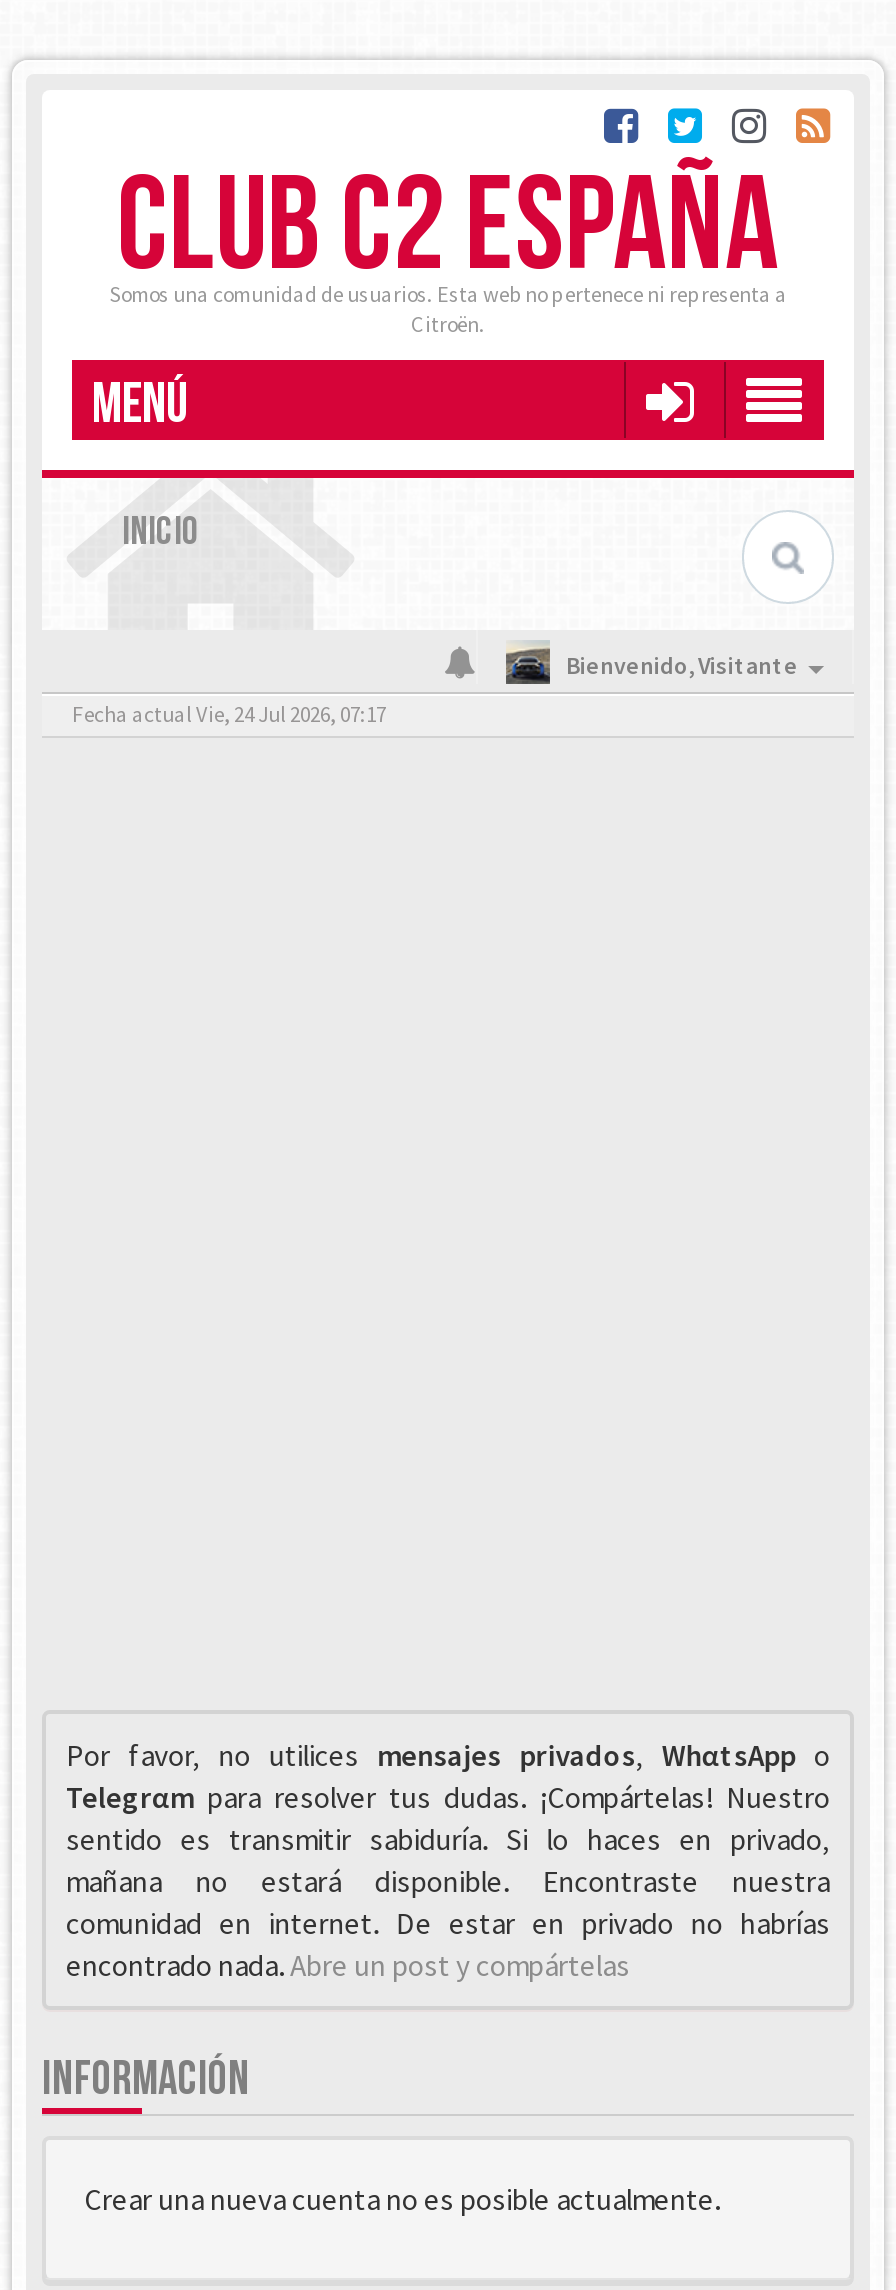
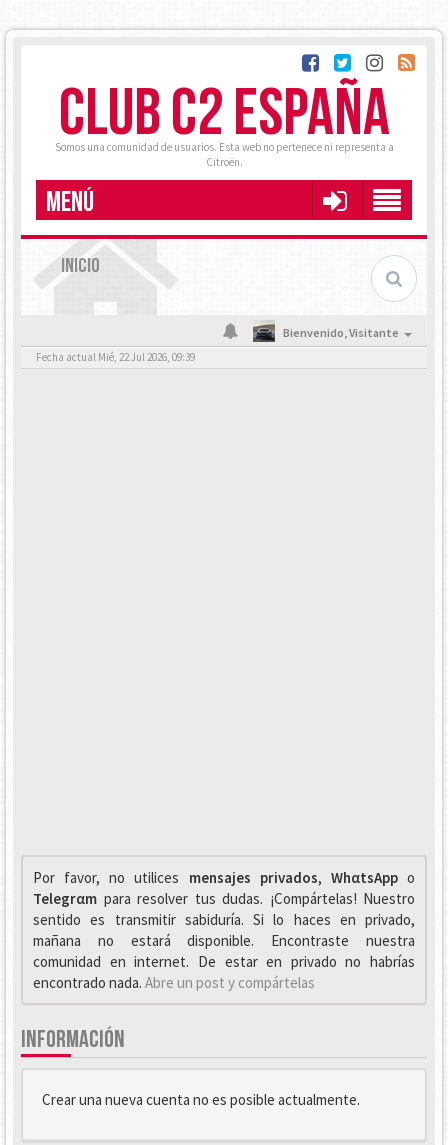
- Fecha actual Vie, 24 Jul 2026, 07:17
+ Fecha actual Mié, 22 Jul 2026, 09:39
